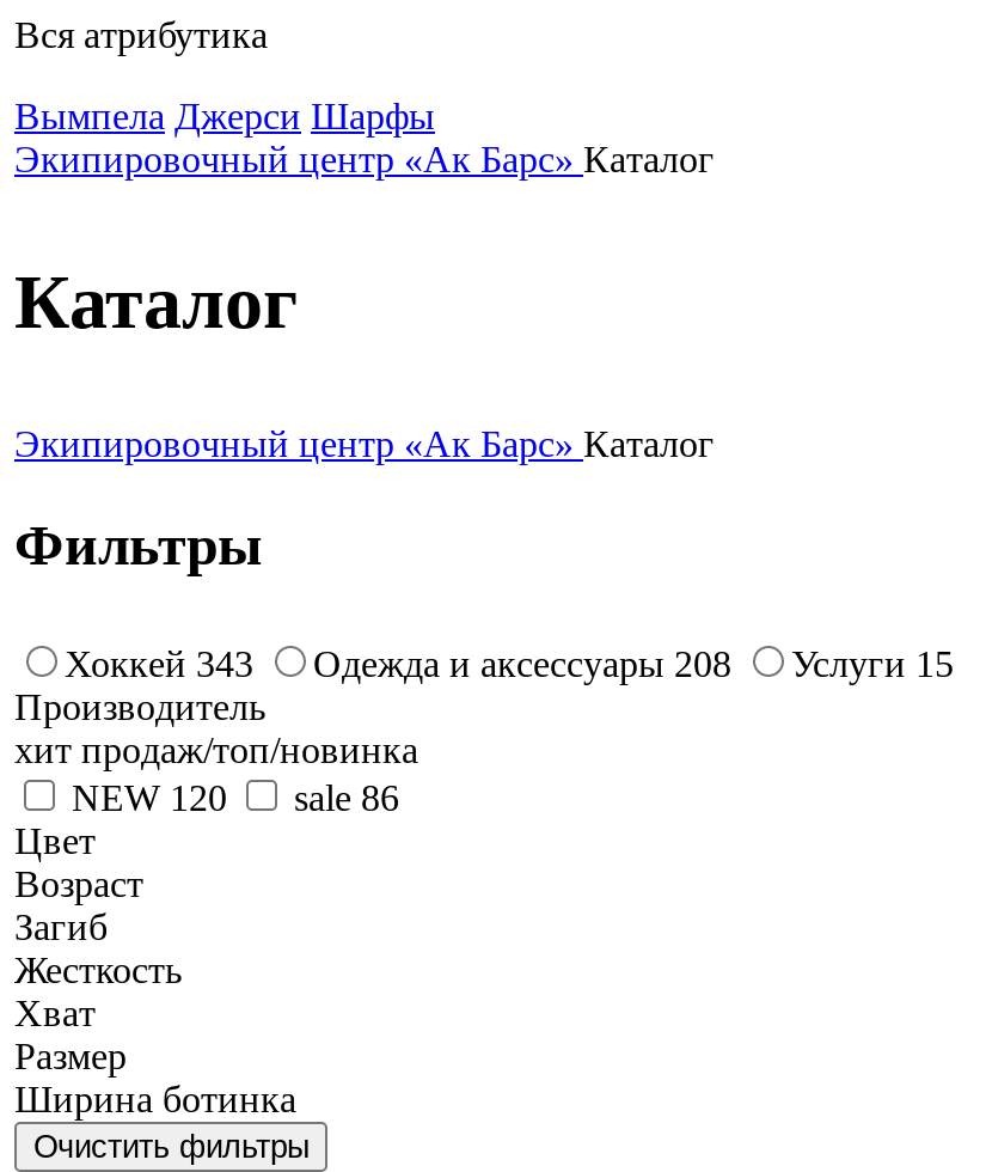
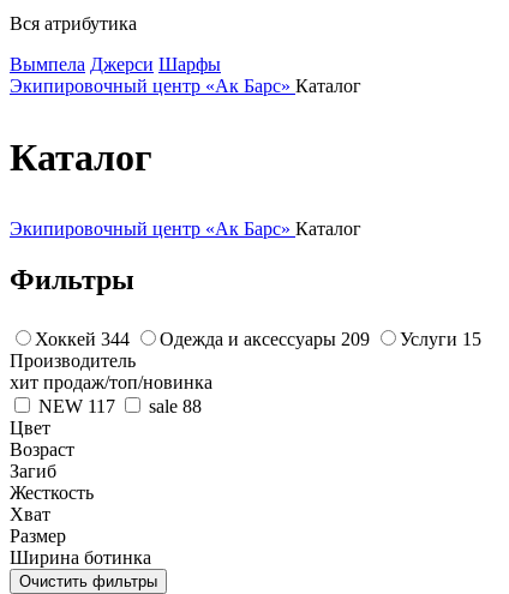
- Хоккей 343
+ Хоккей 344

- Одежда и аксессуары 208
+ Одежда и аксессуары 209

- NEW 120
+ NEW 117

- sale 86
+ sale 88
